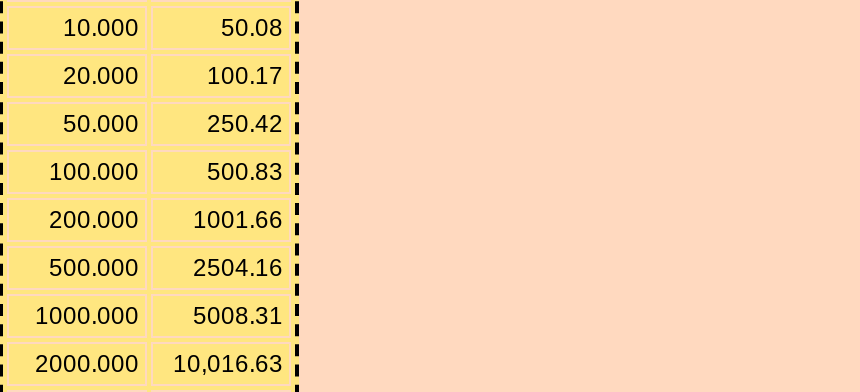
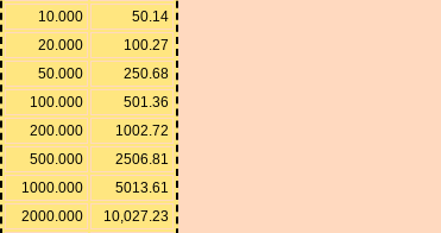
- 50.08
+ 50.14

- 100.17
+ 100.27

- 250.42
+ 250.68

- 500.83
+ 501.36

- 200.000 1001.66
+ 200.000 1002.72

- 500.000 2504.16
+ 500.000 2506.81

- 1000.000 5008.31
+ 1000.000 5013.61

- 2000.000 10,016.63
+ 2000.000 10,027.23
